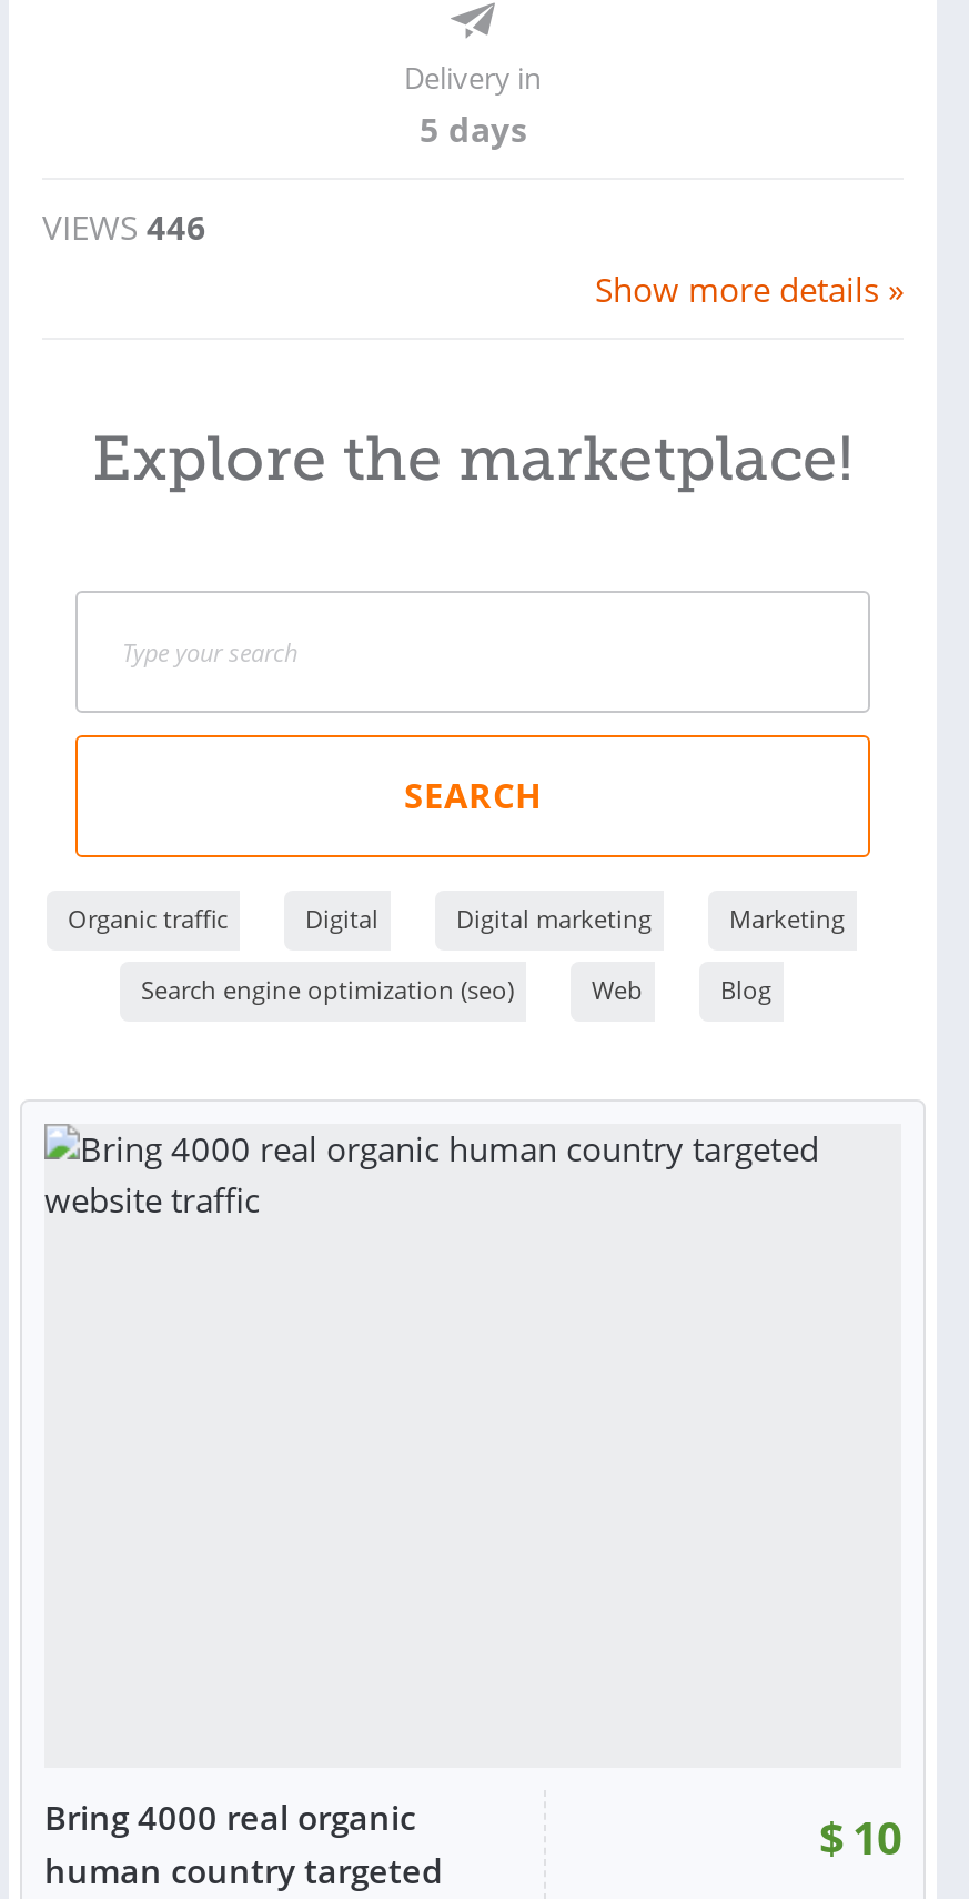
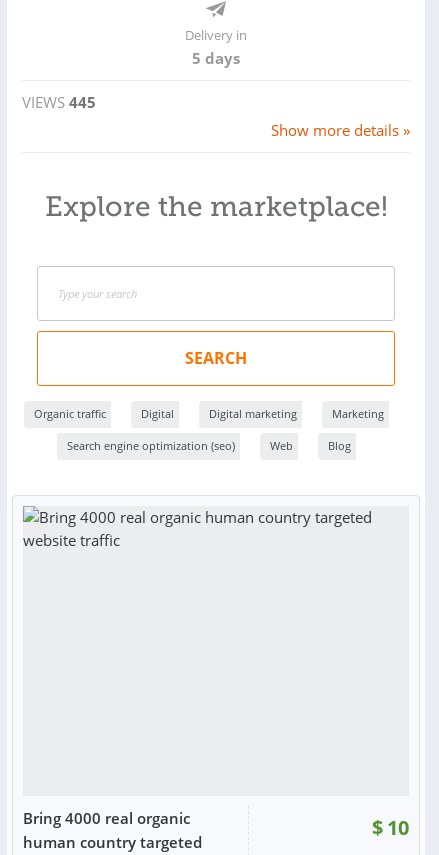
- VIEWS 446
+ VIEWS 445
